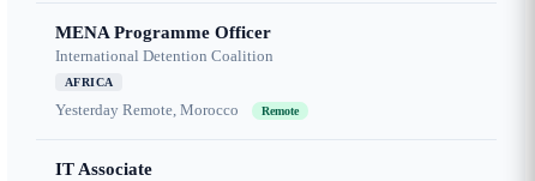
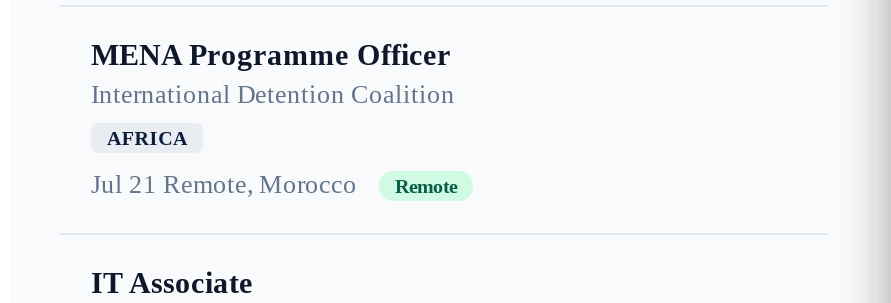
- Yesterday Remote, Morocco
+ Jul 21 Remote, Morocco
